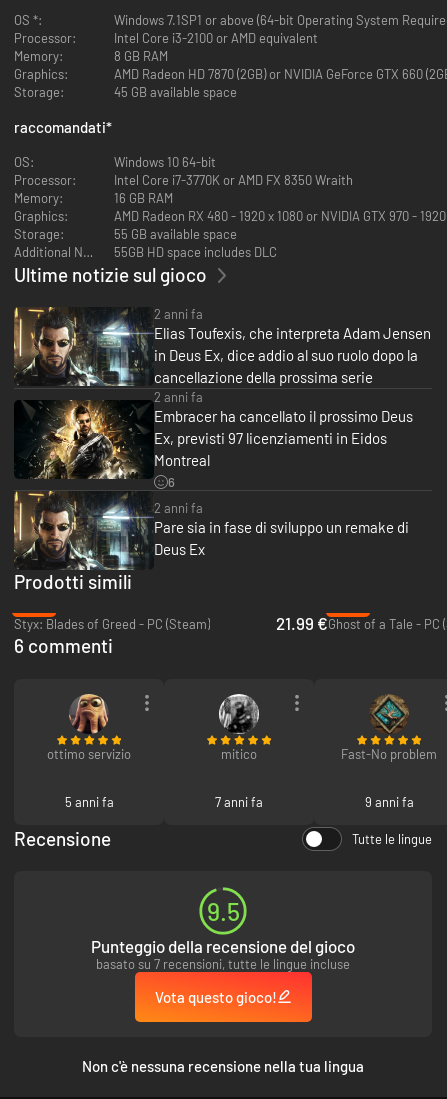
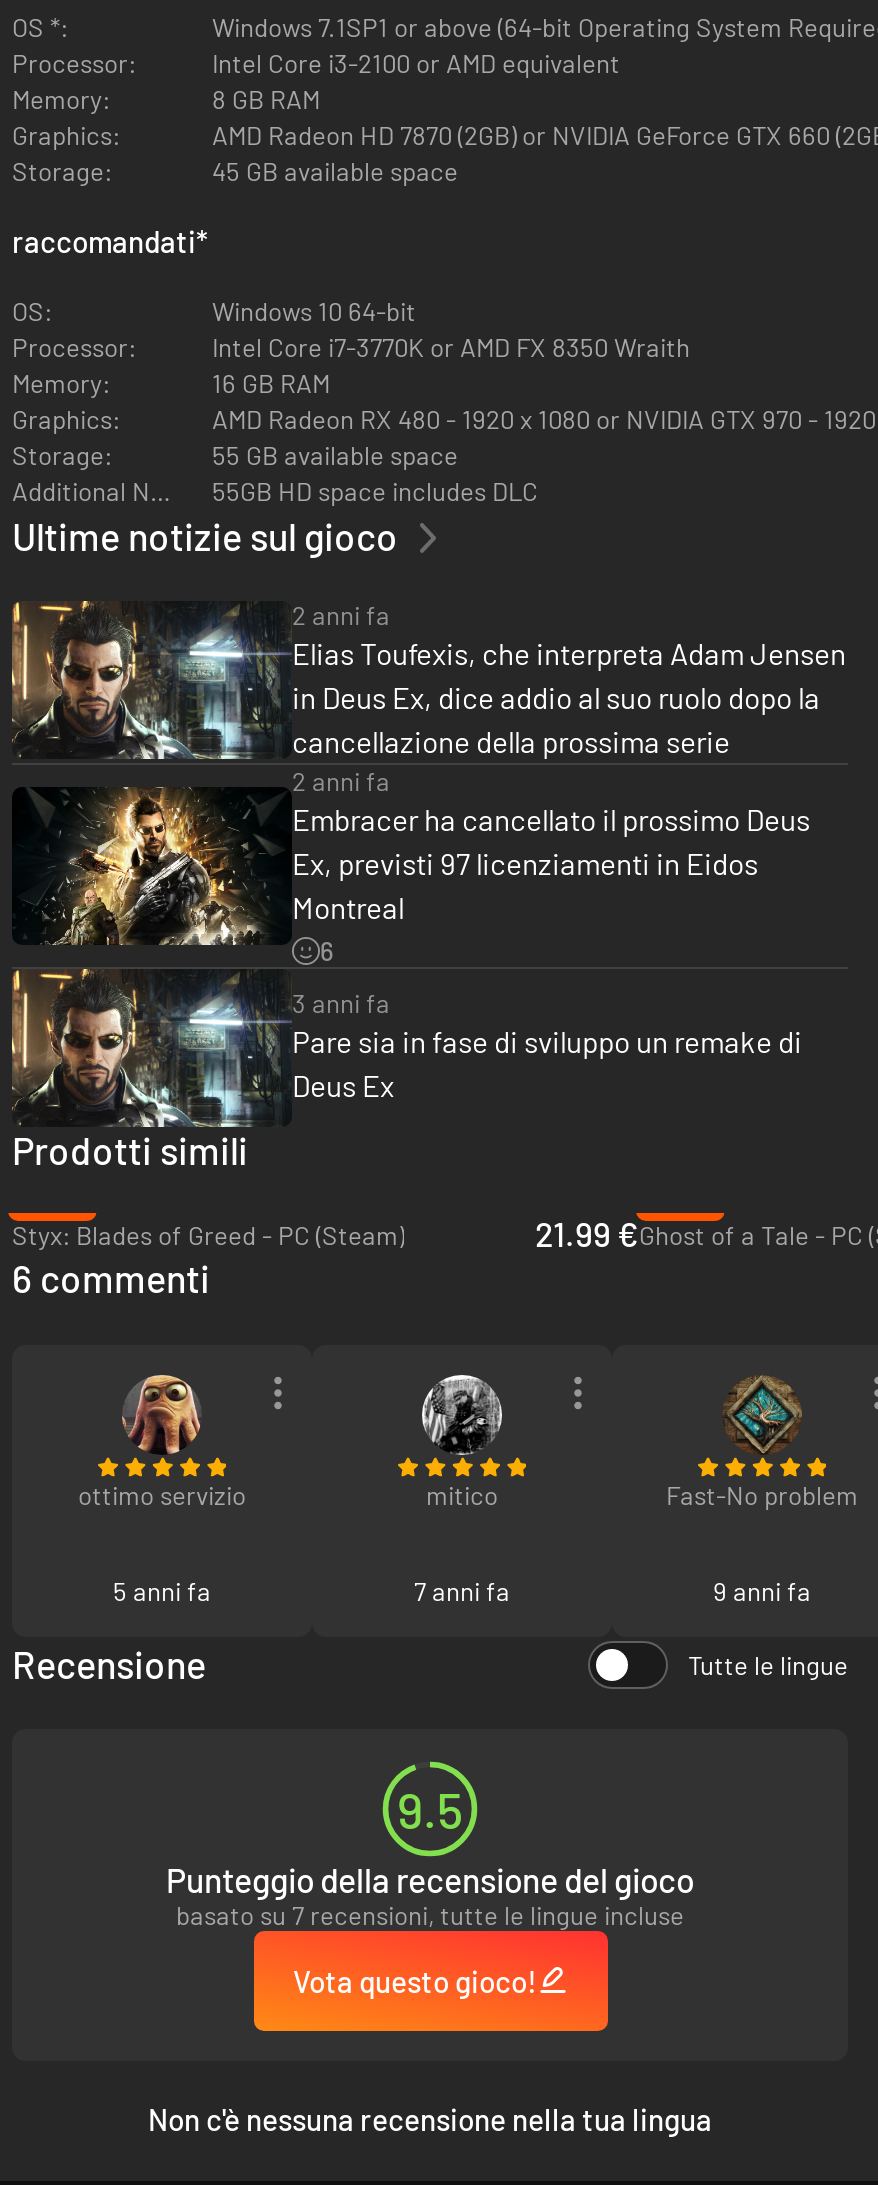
- 2 anni fa
+ 3 anni fa
